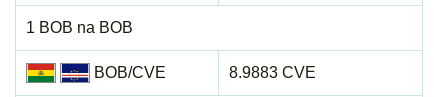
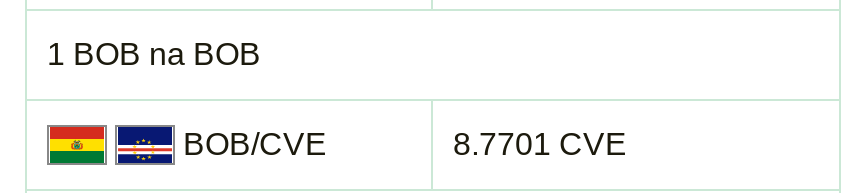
- 8.9883 CVE
+ 8.7701 CVE
